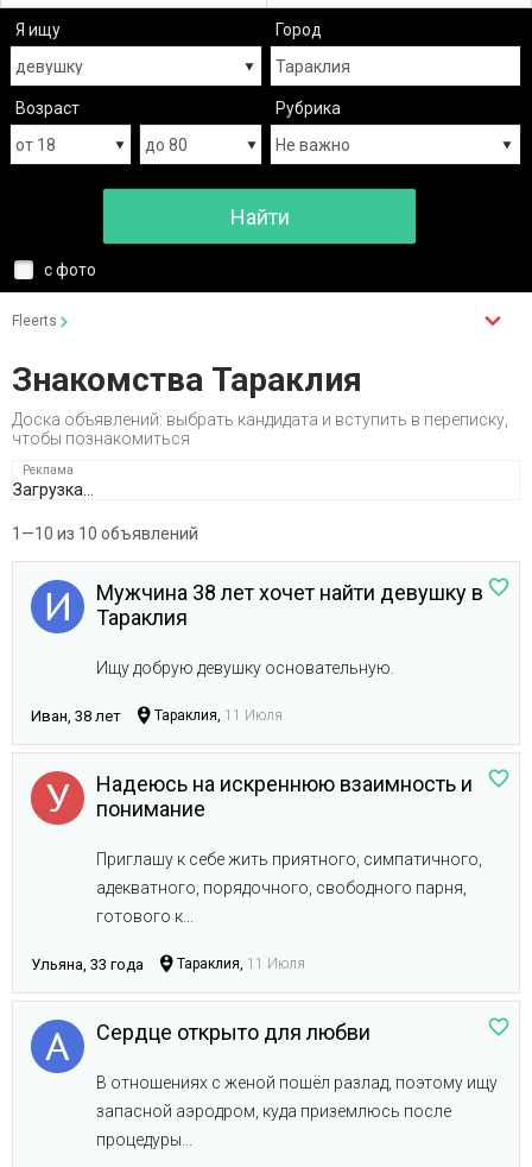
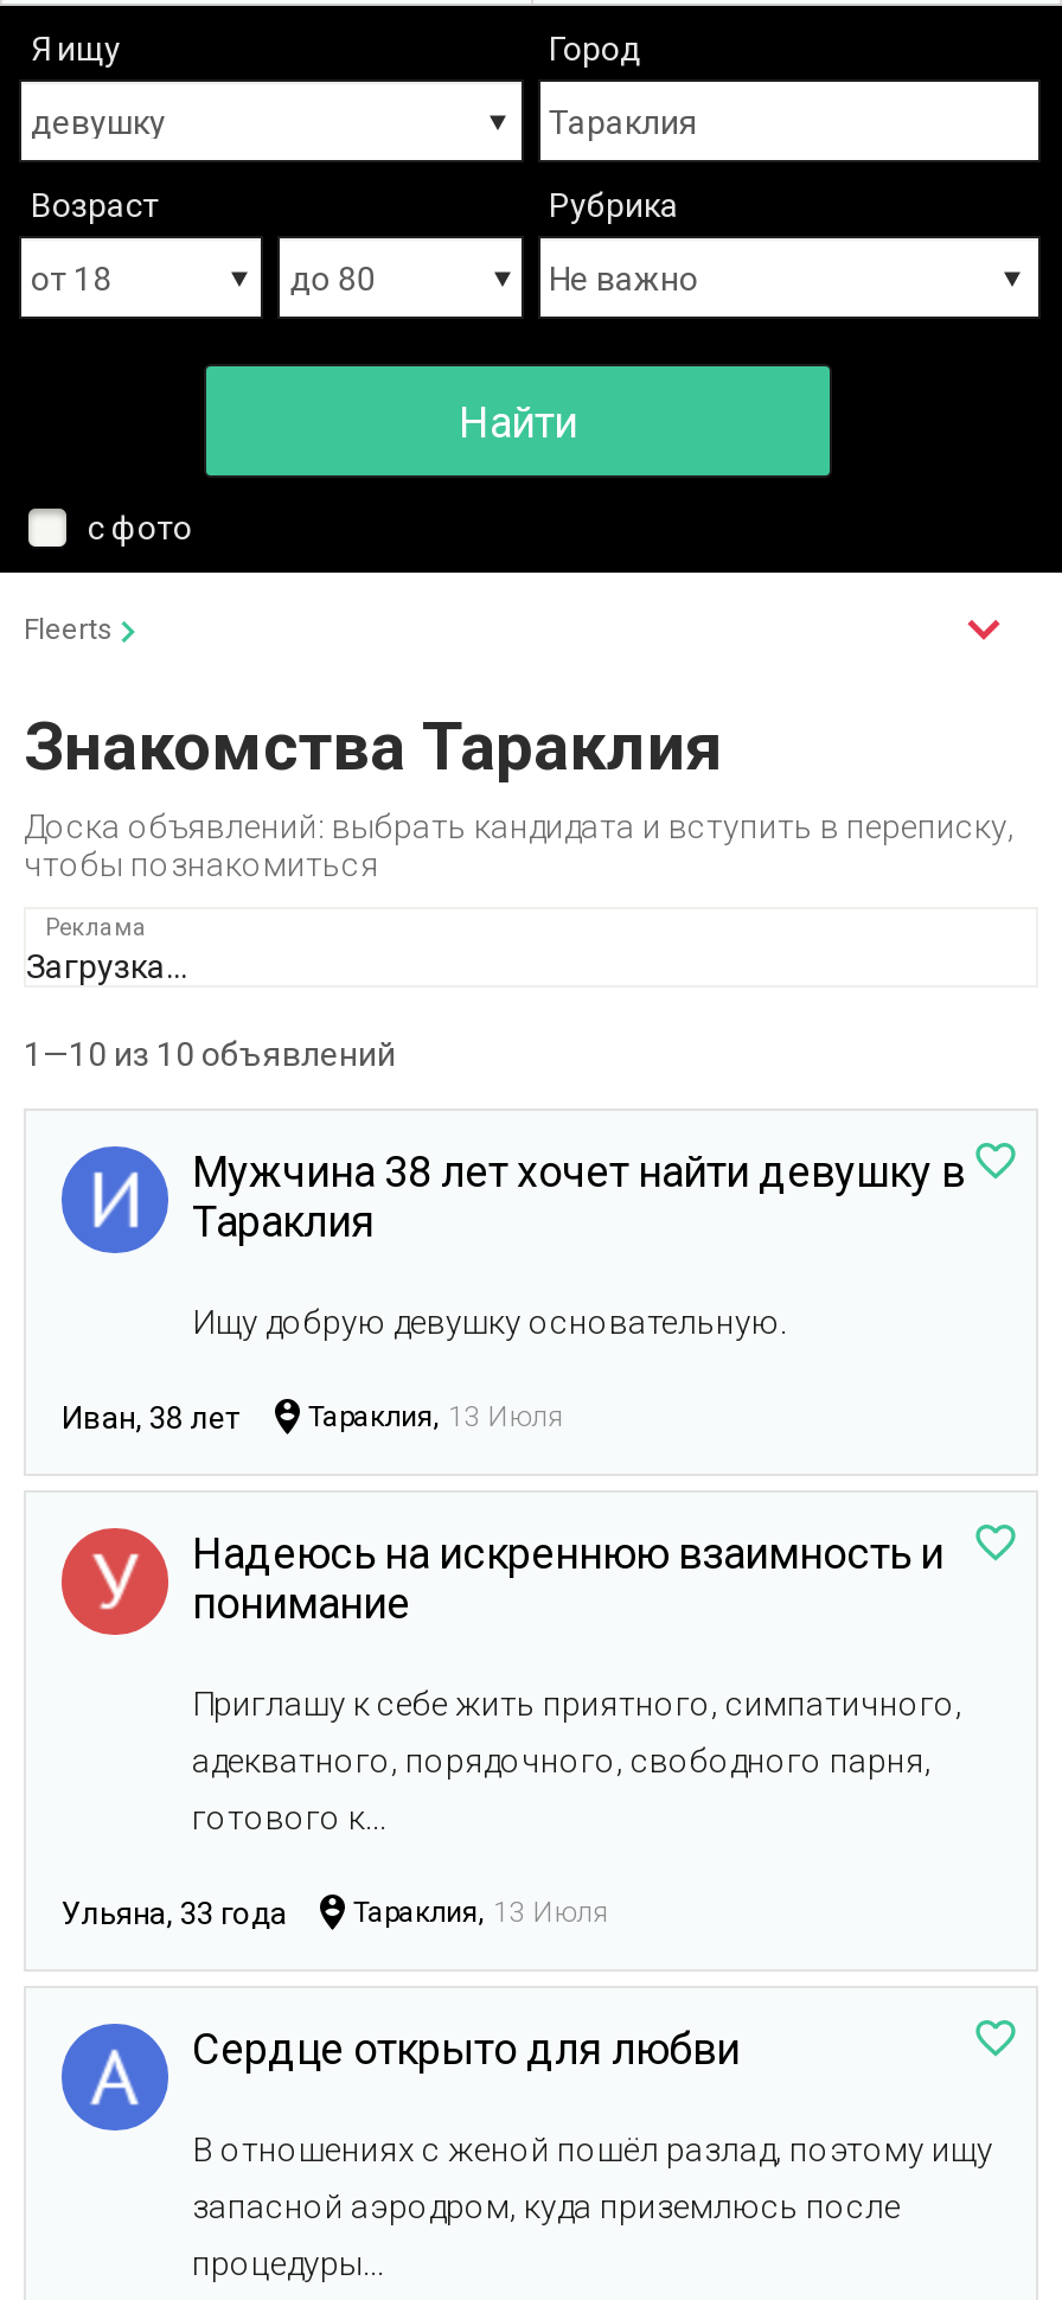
- Тараклия, 11 Июля
+ Тараклия, 13 Июля

- Тараклия, 11 Июля
+ Тараклия, 13 Июля
